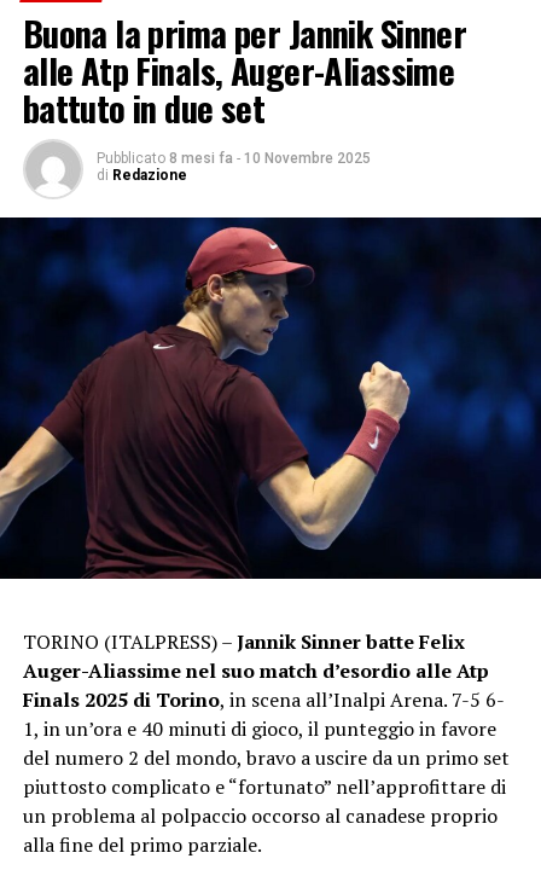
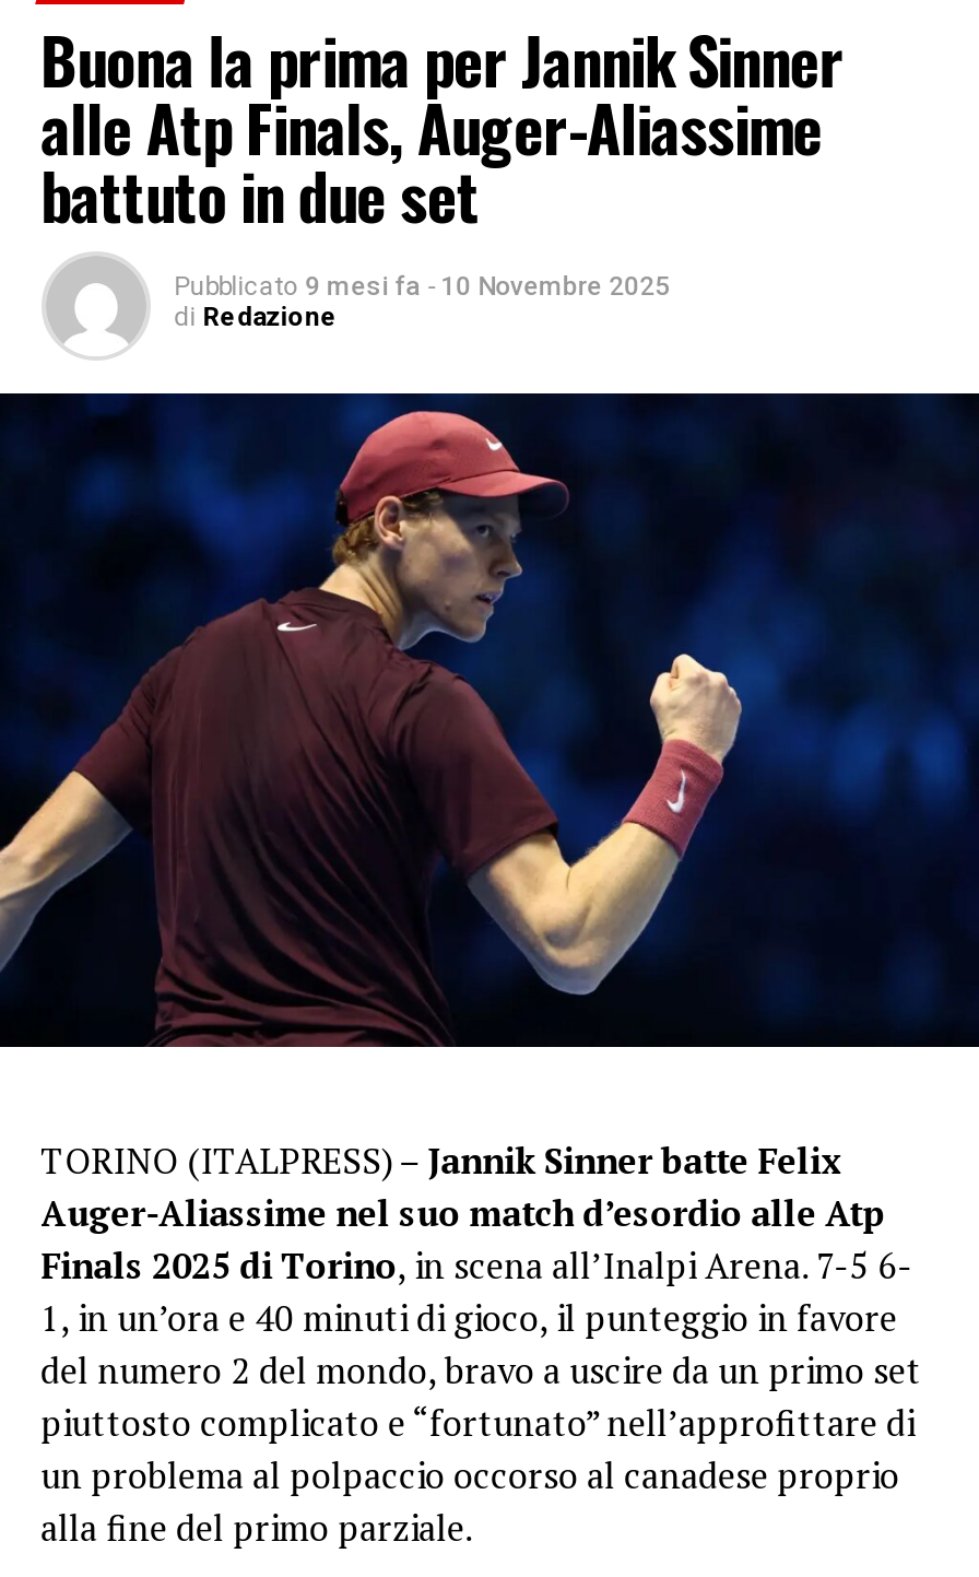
- Pubblicato 8 mesi fa - 10 Novembre 2025
+ Pubblicato 9 mesi fa - 10 Novembre 2025
